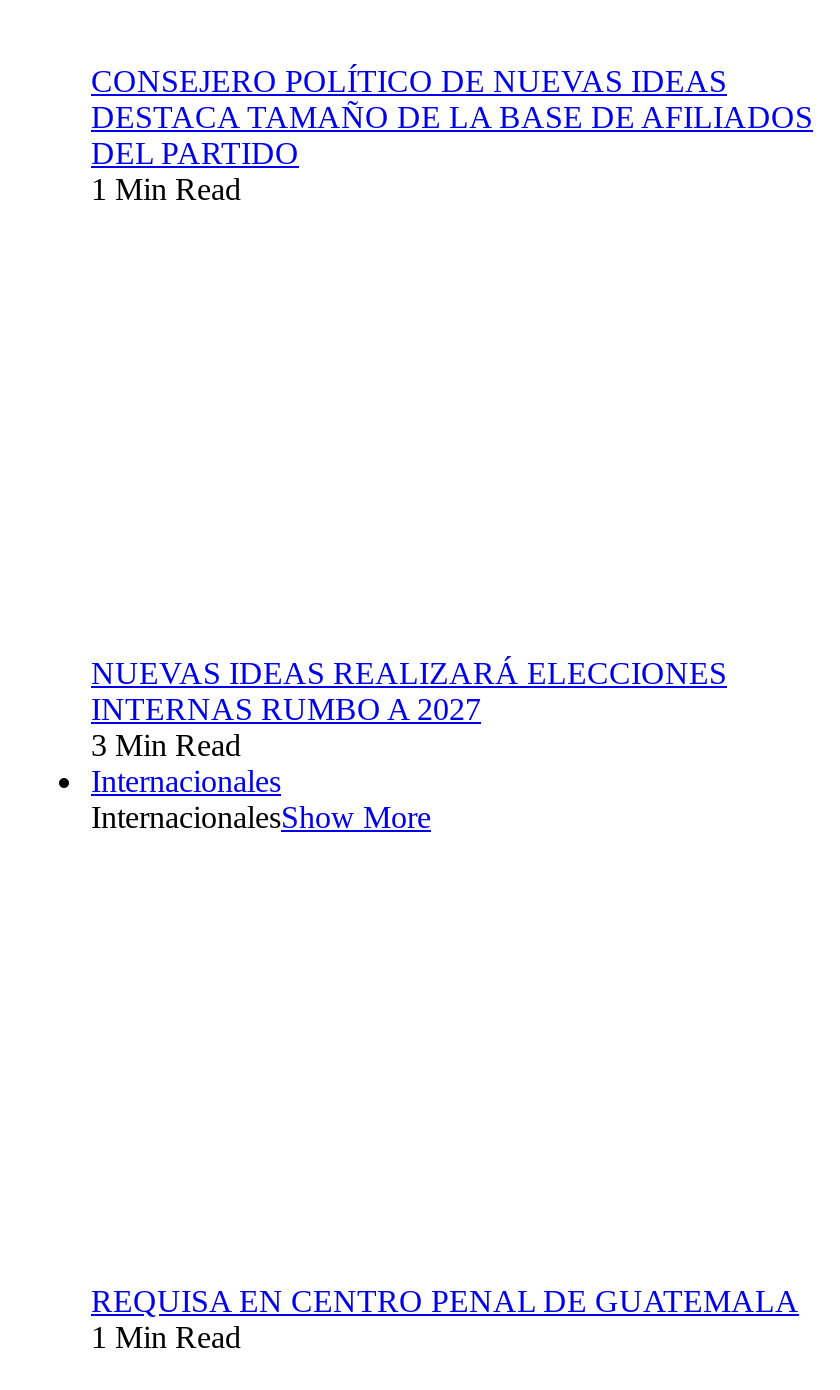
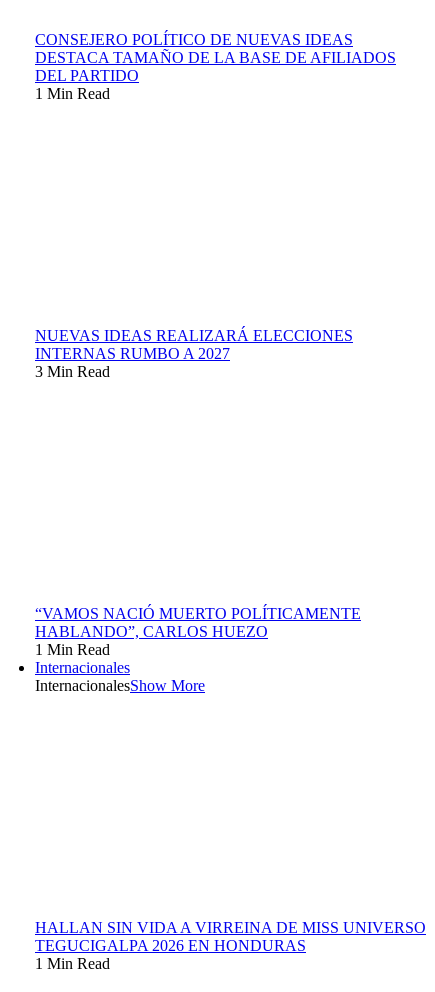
+ “VAMOS NACIÓ MUERTO POLÍTICAMENTE
+ HABLANDO”, CARLOS HUEZO
+ 1 Min Read

- REQUISA EN CENTRO PENAL DE GUATEMALA
+ HALLAN SIN VIDA A VIRREINA DE MISS UNIVERSO
+ TEGUCIGALPA 2026 EN HONDURAS
